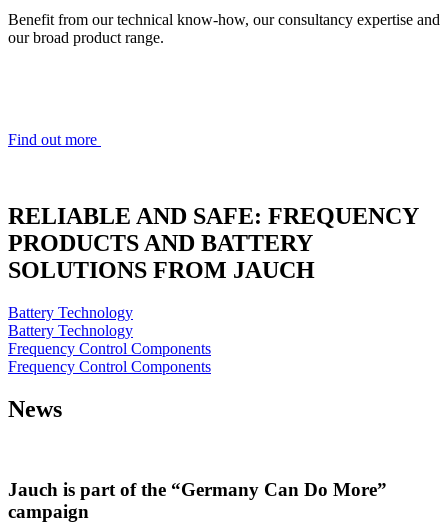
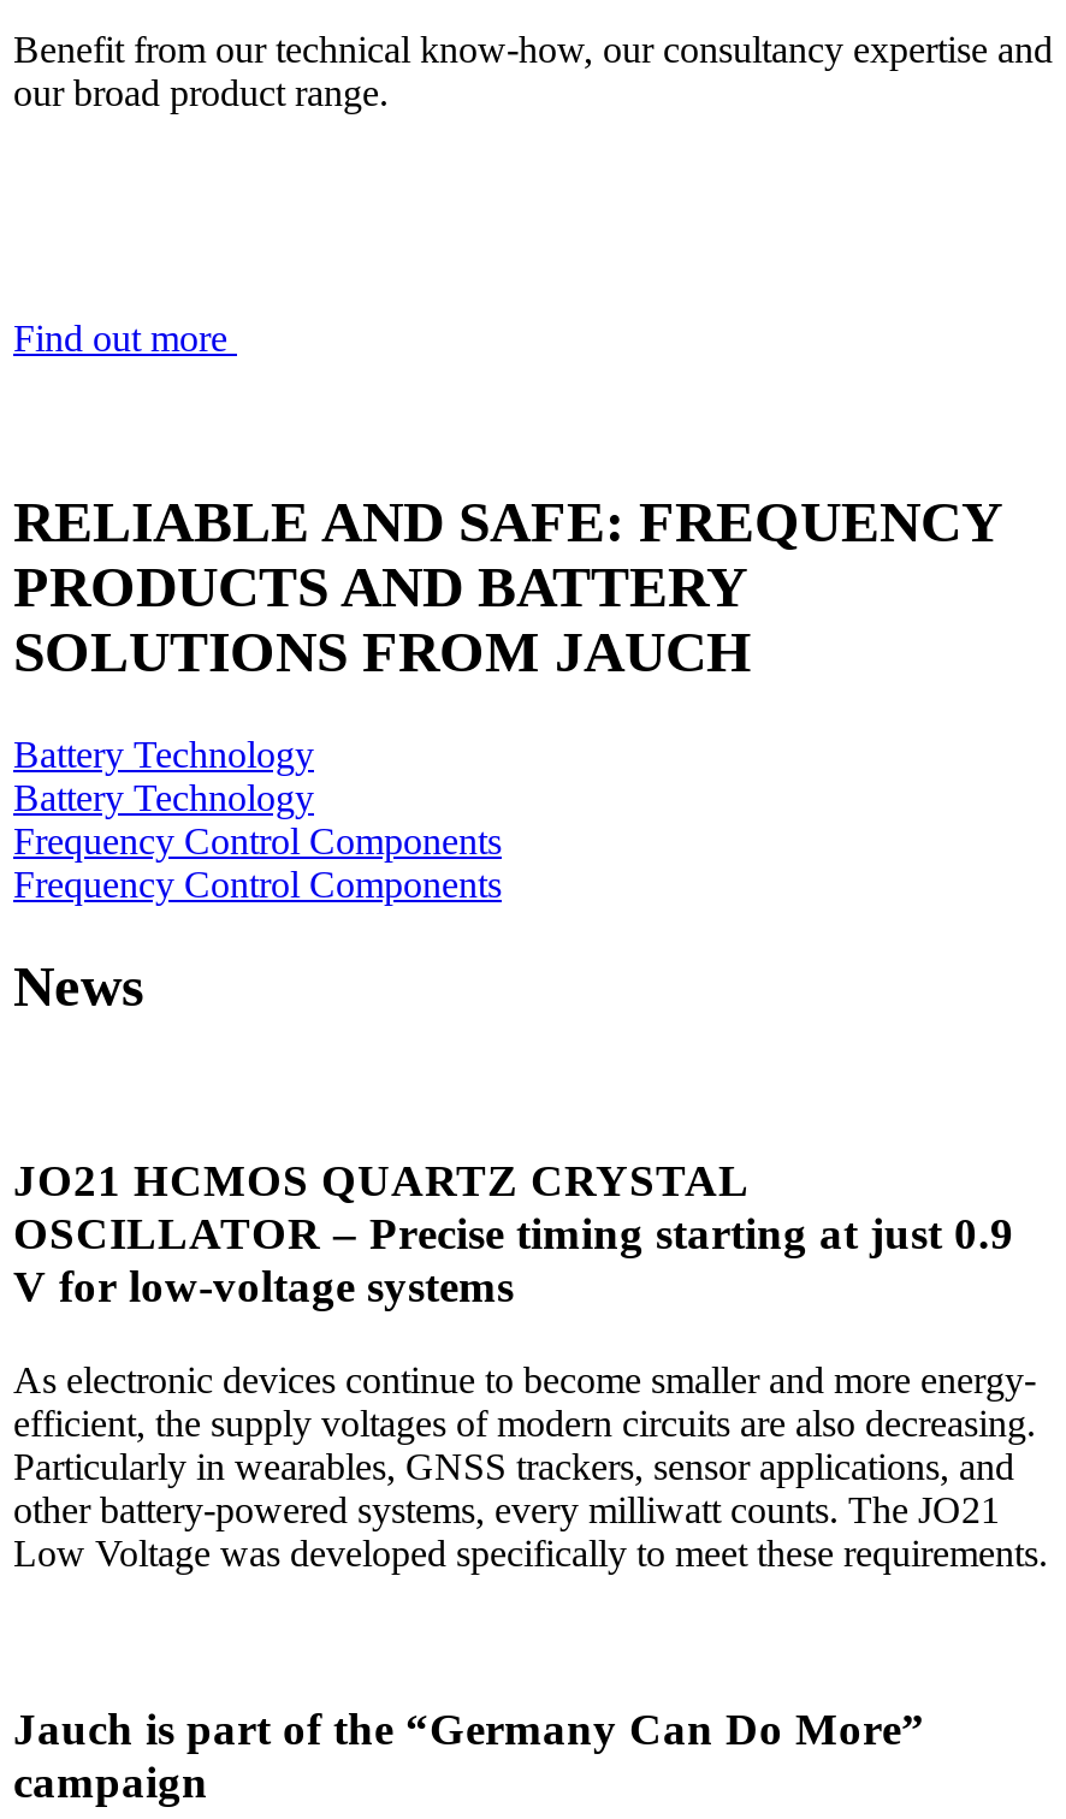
+ JO21 HCMOS QUARTZ CRYSTAL
+ OSCILLATOR – Precise timing starting at just 0.9
+ V for low-voltage systems
+ As electronic devices continue to become smaller and more energy-
+ efficient, the supply voltages of modern circuits are also decreasing.
+ Particularly in wearables, GNSS trackers, sensor applications, and
+ other battery-powered systems, every milliwatt counts. The JO21
+ Low Voltage was developed specifically to meet these requirements.
